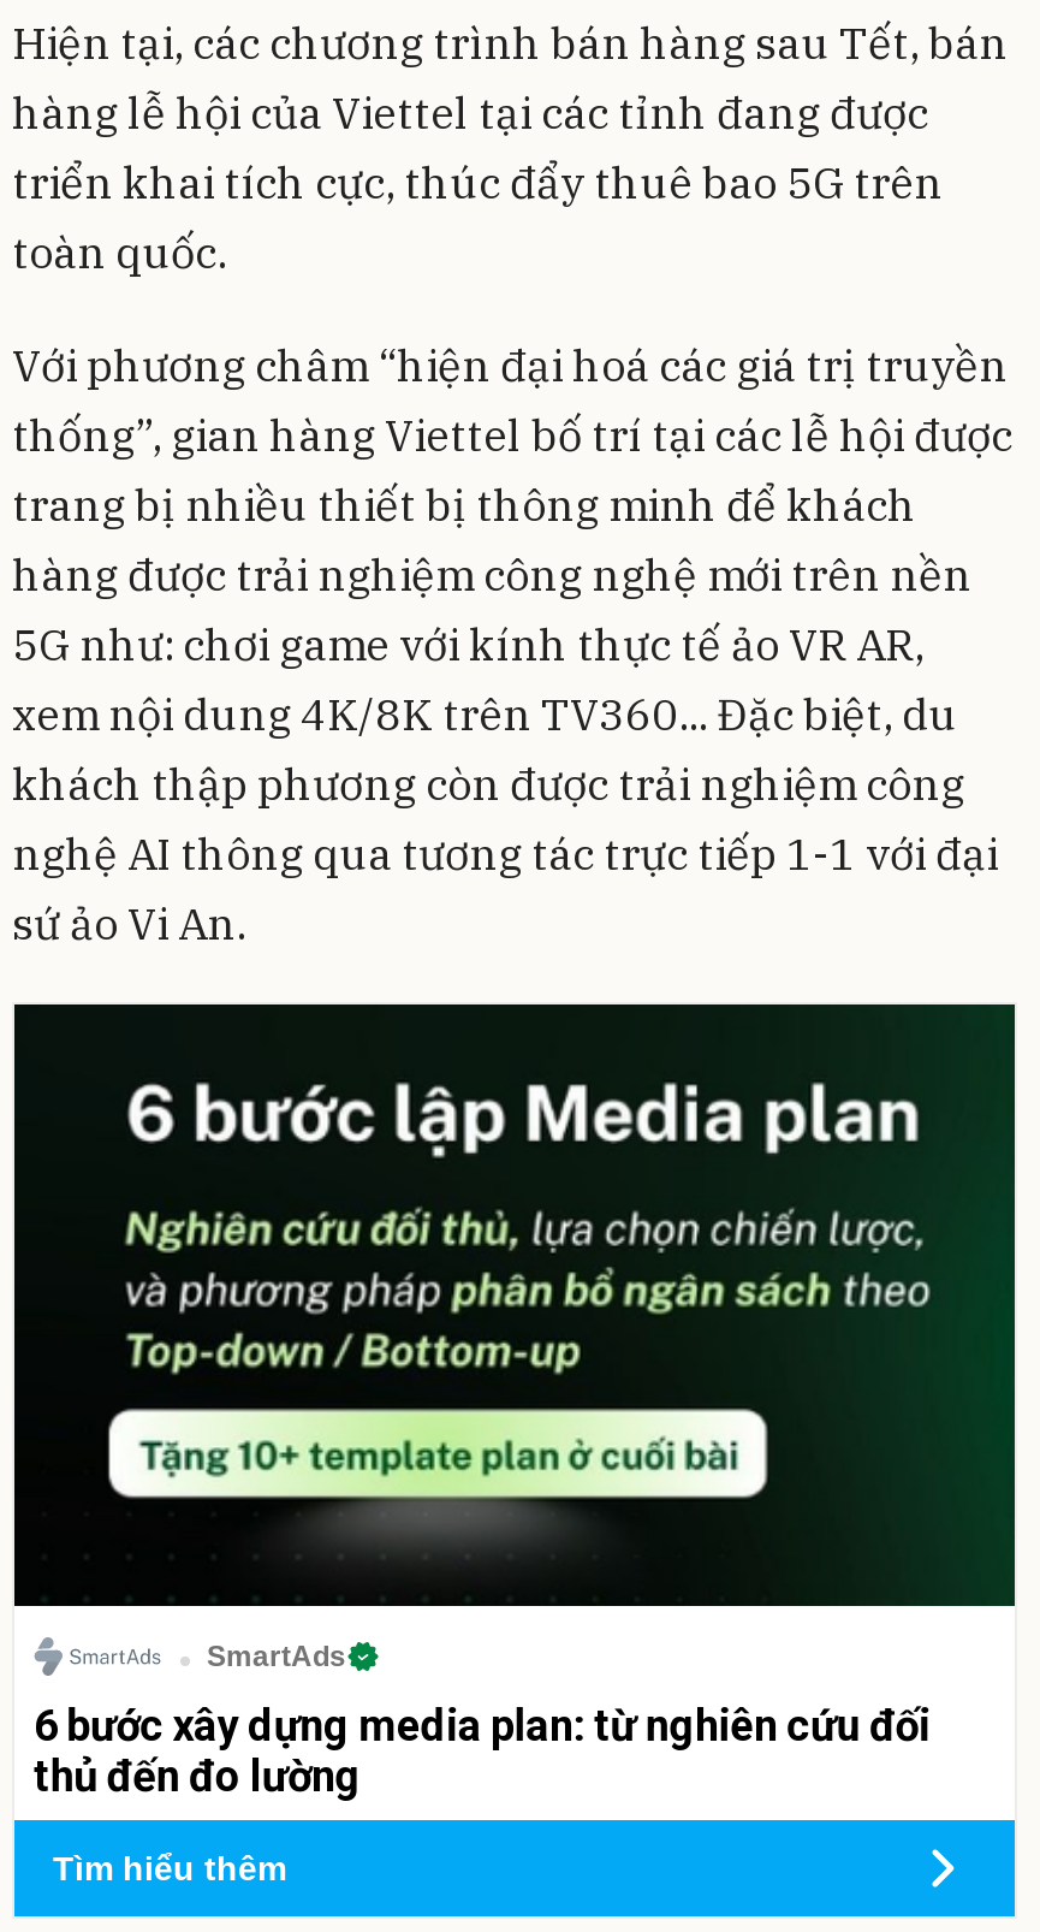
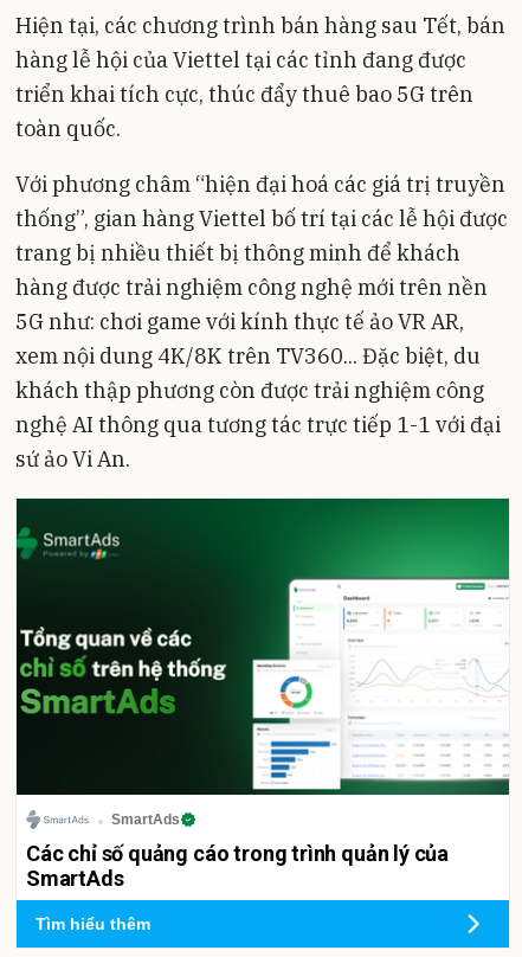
- [image]
- 6 bước xây dựng media plan: từ nghiên cứu đối
- thủ đến đo lường
+ [image]
+ Các chỉ số quảng cáo trong trình quản lý của
+ SmartAds
